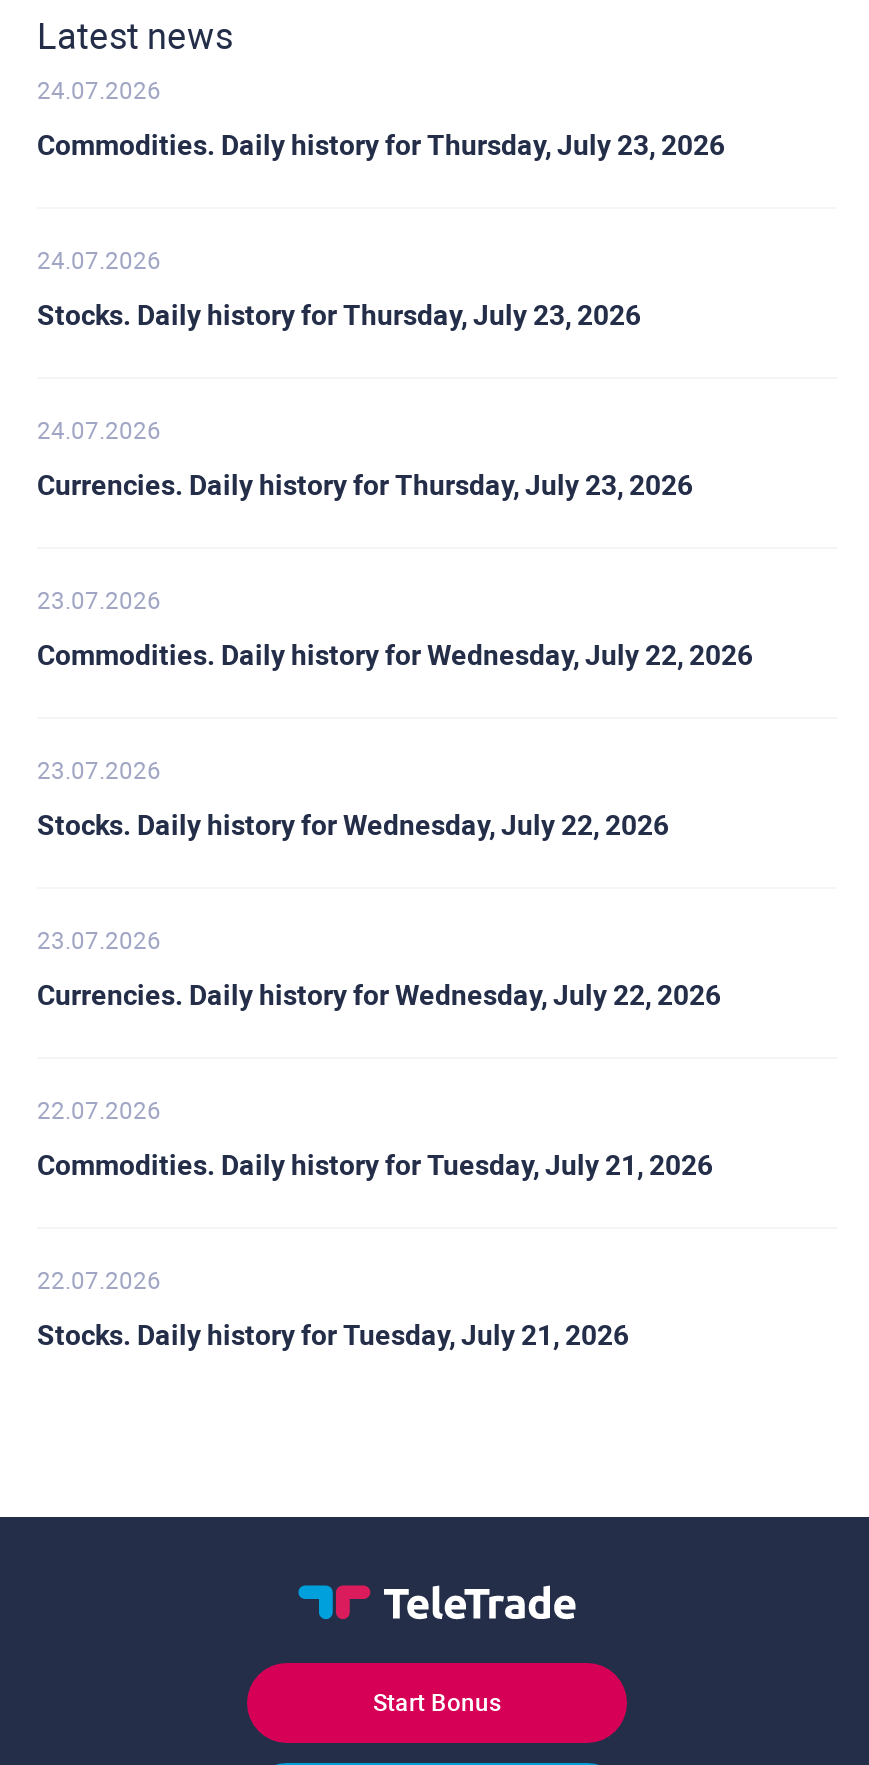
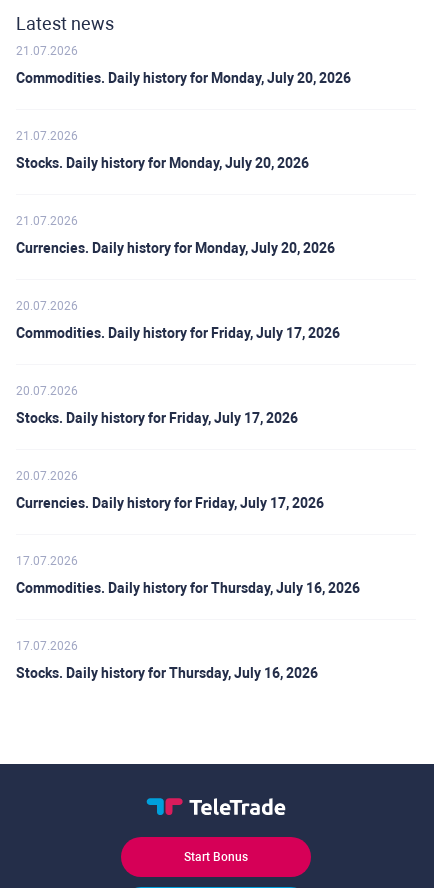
- 24.07.2026
+ 21.07.2026

- Commodities. Daily history for Thursday, July 23, 2026
+ Commodities. Daily history for Monday, July 20, 2026

- 24.07.2026
+ 21.07.2026

- Stocks. Daily history for Thursday, July 23, 2026
+ Stocks. Daily history for Monday, July 20, 2026

- 24.07.2026
+ 21.07.2026

- Currencies. Daily history for Thursday, July 23, 2026
+ Currencies. Daily history for Monday, July 20, 2026

- 23.07.2026
+ 20.07.2026

- Commodities. Daily history for Wednesday, July 22, 2026
+ Commodities. Daily history for Friday, July 17, 2026

- 23.07.2026
+ 20.07.2026

- Stocks. Daily history for Wednesday, July 22, 2026
+ Stocks. Daily history for Friday, July 17, 2026

- 23.07.2026
+ 20.07.2026

- Currencies. Daily history for Wednesday, July 22, 2026
+ Currencies. Daily history for Friday, July 17, 2026

- 22.07.2026
+ 17.07.2026

- Commodities. Daily history for Tuesday, July 21, 2026
+ Commodities. Daily history for Thursday, July 16, 2026

- 22.07.2026
+ 17.07.2026

- Stocks. Daily history for Tuesday, July 21, 2026
+ Stocks. Daily history for Thursday, July 16, 2026
